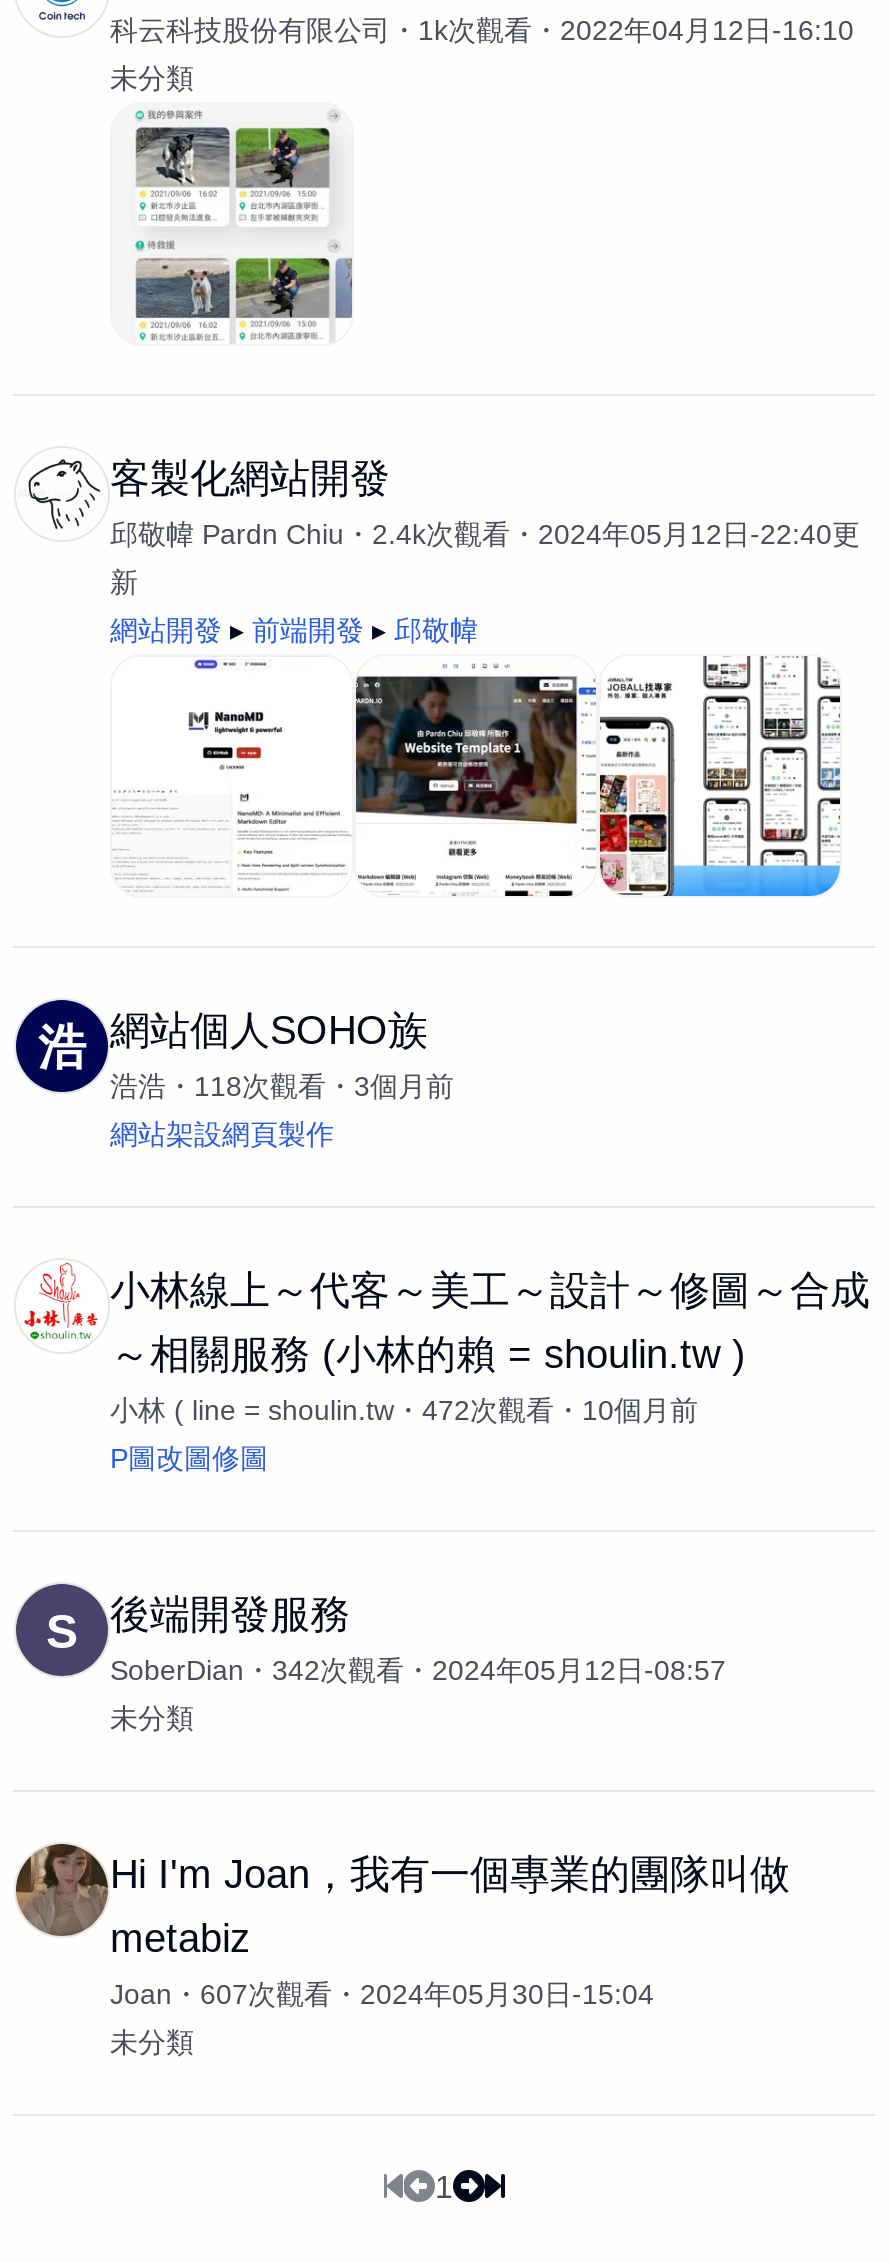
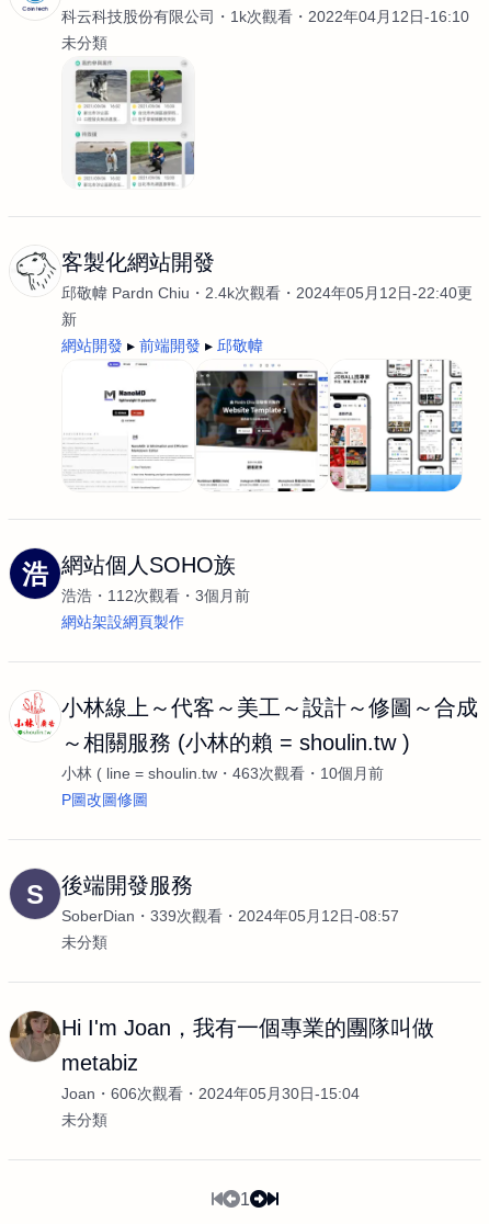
- 浩浩 118次觀看 3個月前
+ 浩浩 112次觀看 3個月前

- 小林 ( line = shoulin.tw 472次觀看 10個月前
+ 小林 ( line = shoulin.tw 463次觀看 10個月前

- SoberDian 342次觀看 2024年05月12日-08:57
+ SoberDian 339次觀看 2024年05月12日-08:57

- Joan 607次觀看 2024年05月30日-15:04
+ Joan 606次觀看 2024年05月30日-15:04
